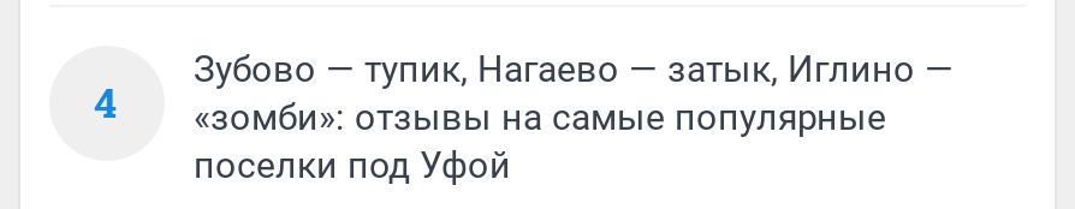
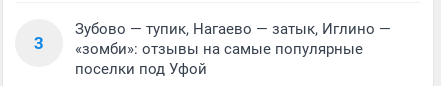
- 4 «зомби»: отзывы на самые популярные
+ 3 «зомби»: отзывы на самые популярные
